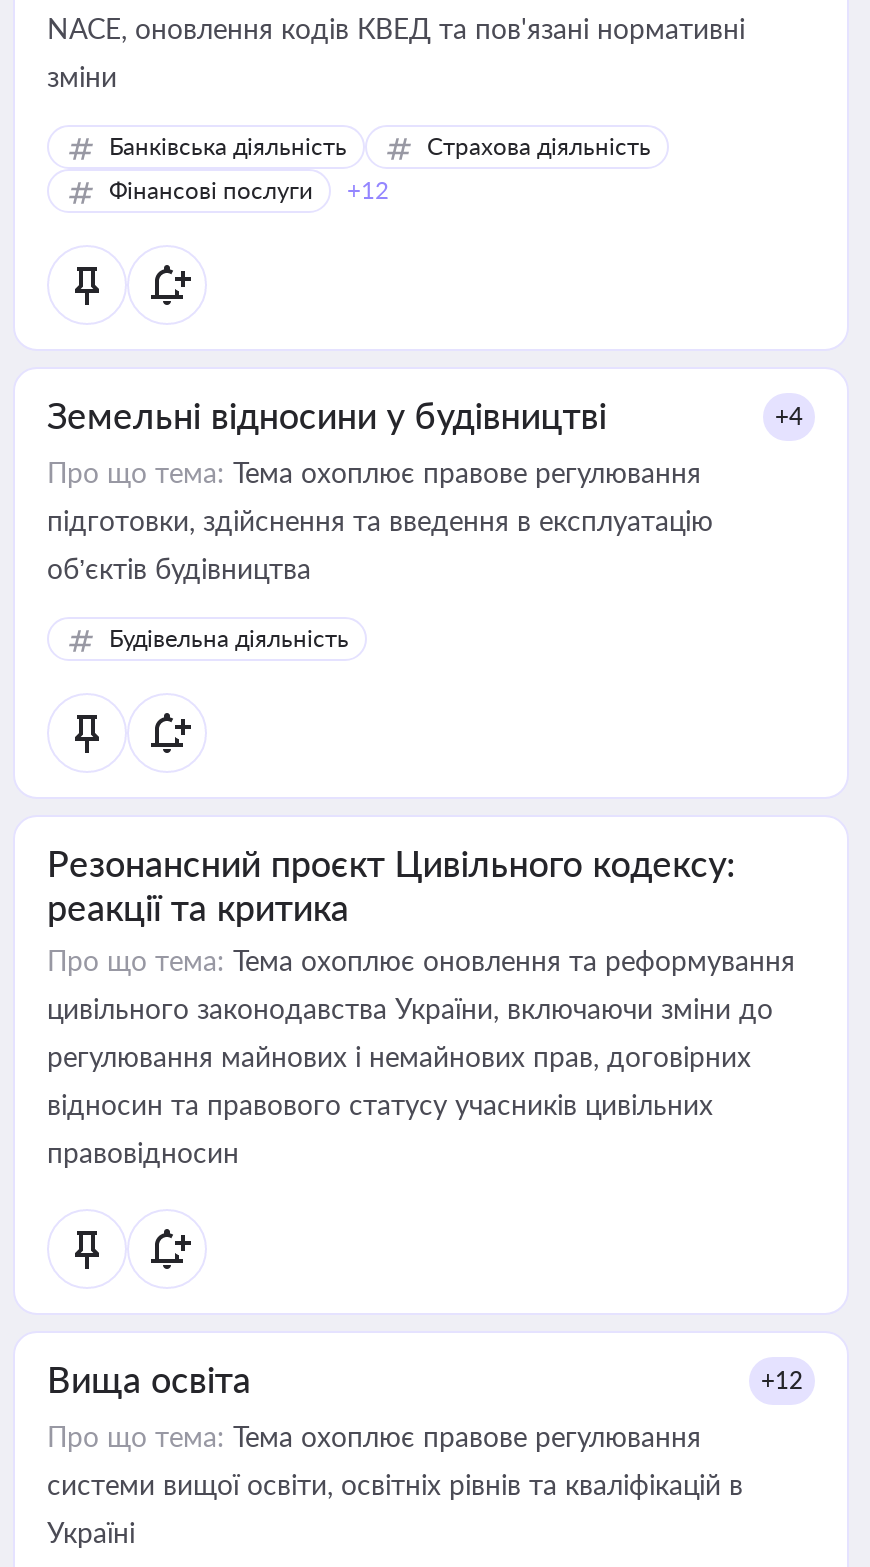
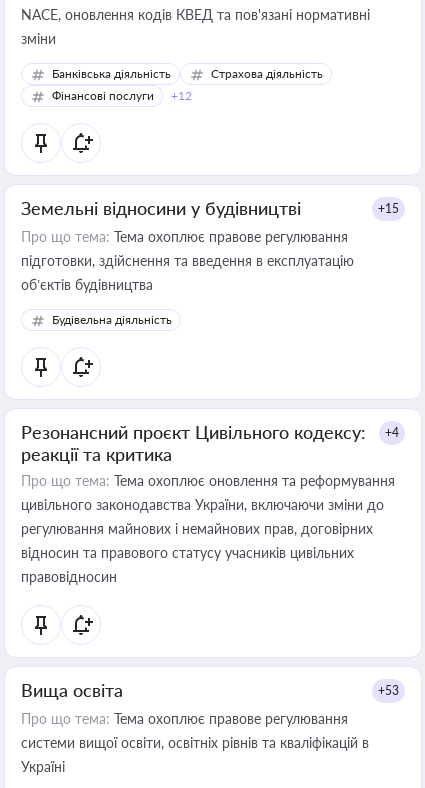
- +4
+ +15

+ +4

- +12
+ +53
